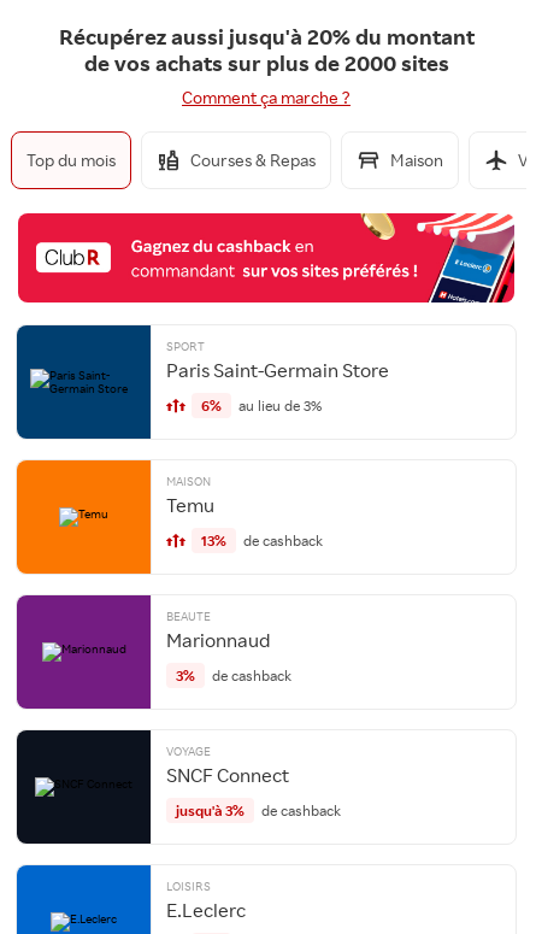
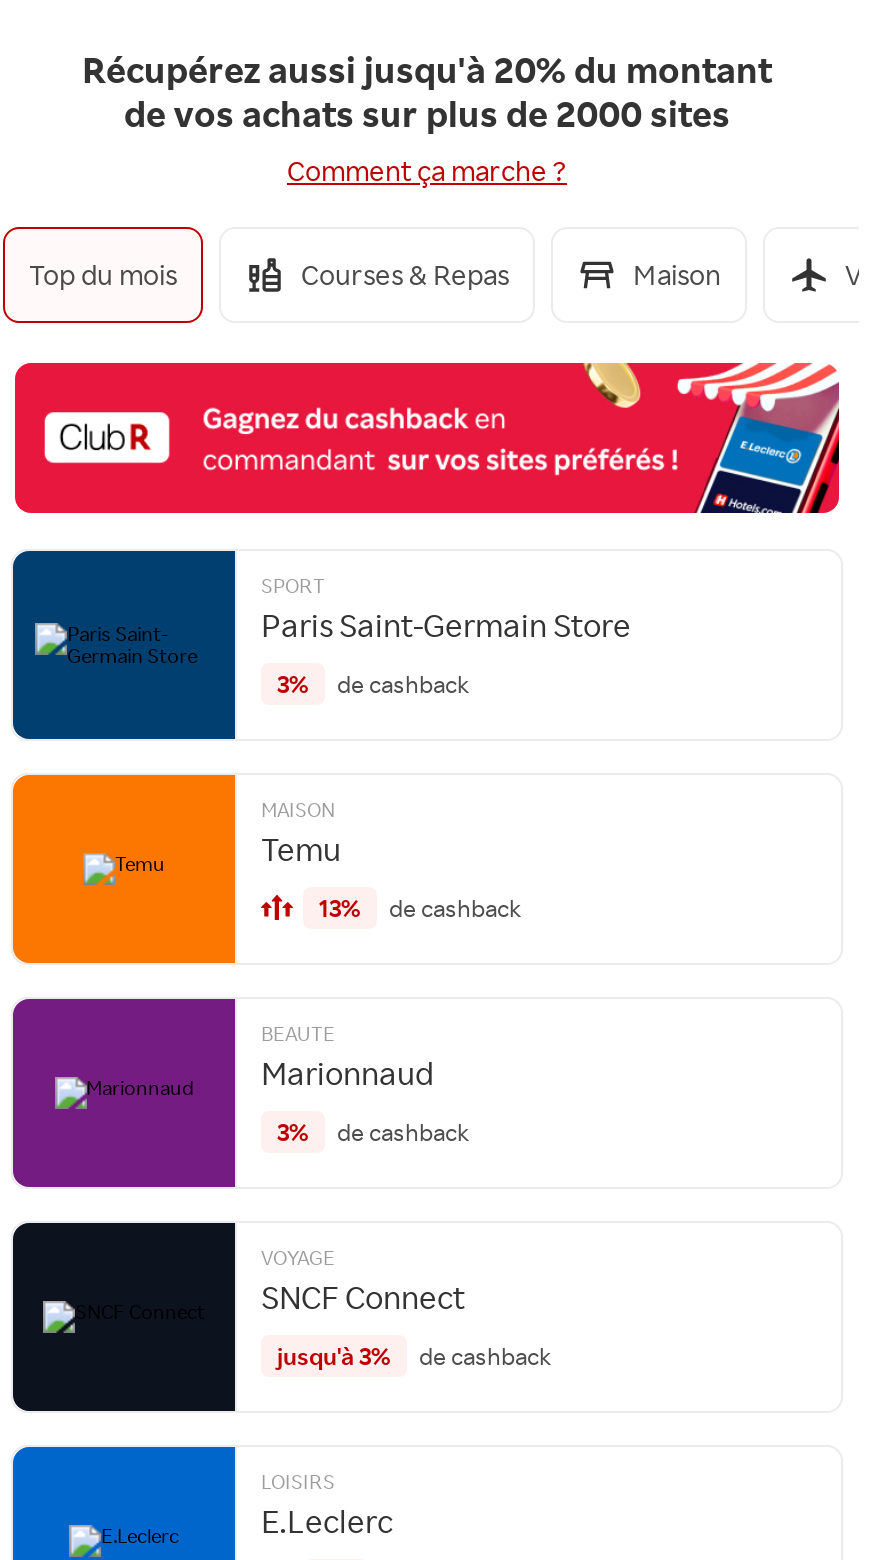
- 6% au lieu de 3%
+ 3% de cashback
